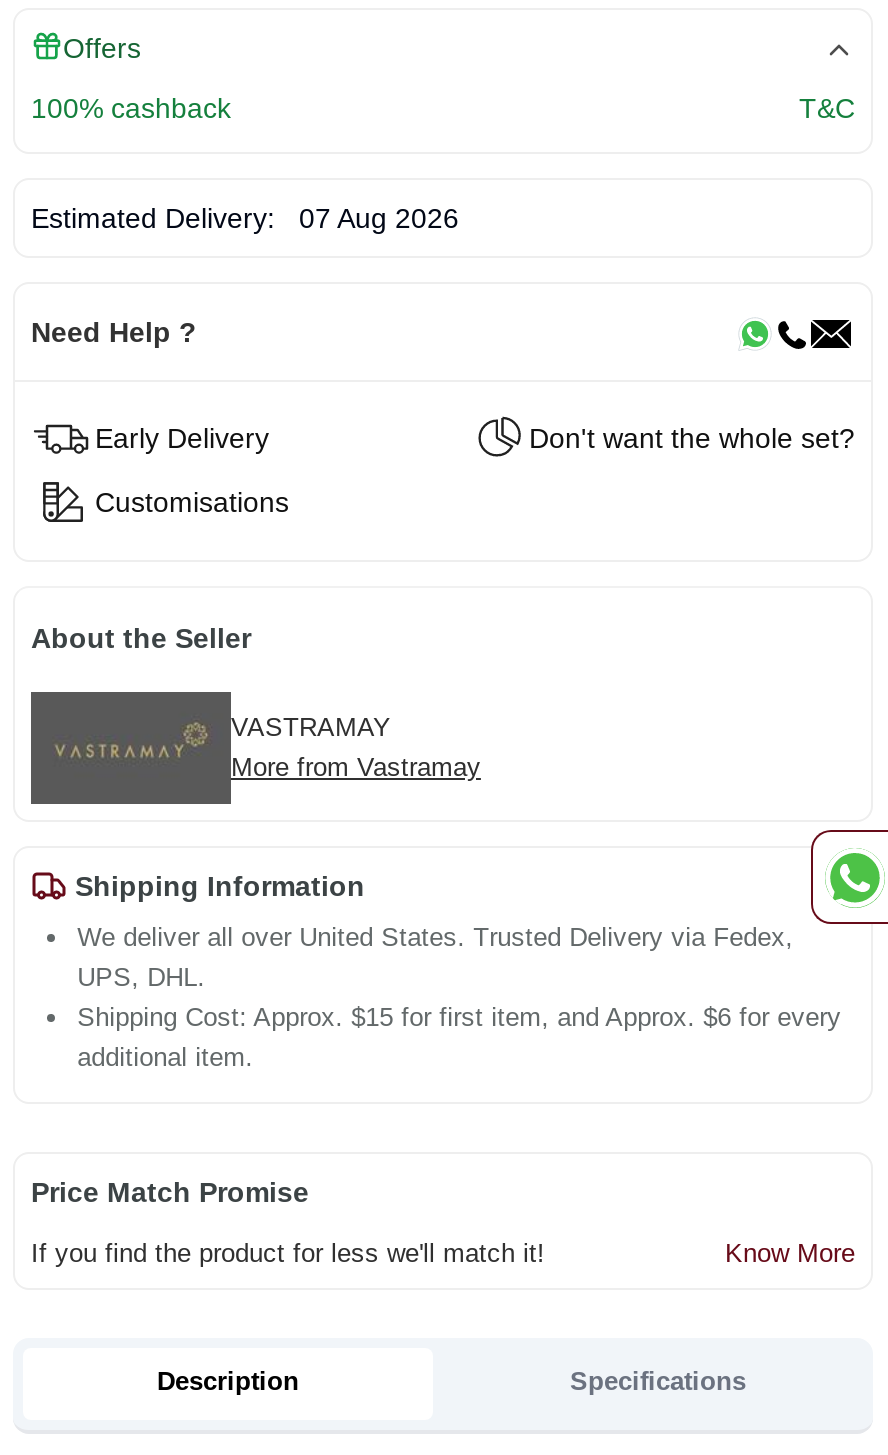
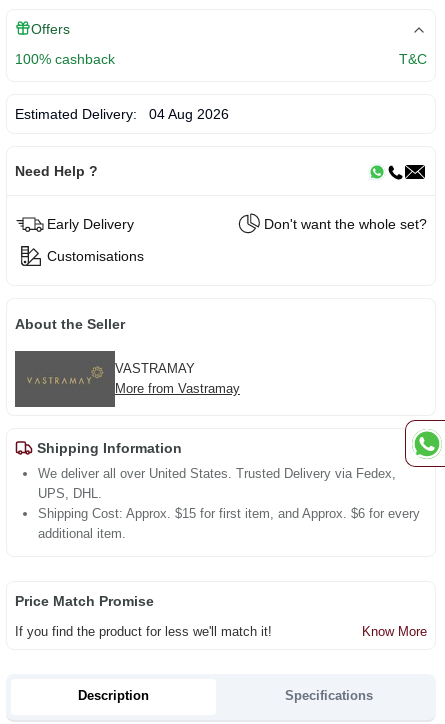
- Estimated Delivery: 07 Aug 2026
+ Estimated Delivery: 04 Aug 2026
